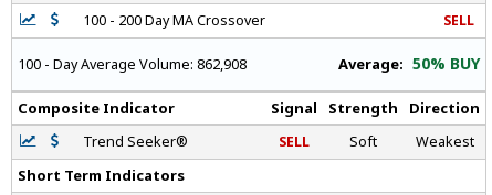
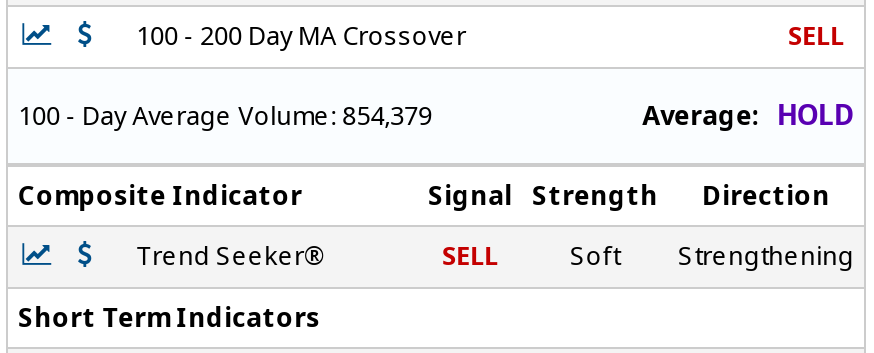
- 100 - Day Average Volume: 862,908
- Average: 50% BUY
+ 100 - Day Average Volume: 854,379
+ Average: HOLD

- Weakest
+ Strengthening
